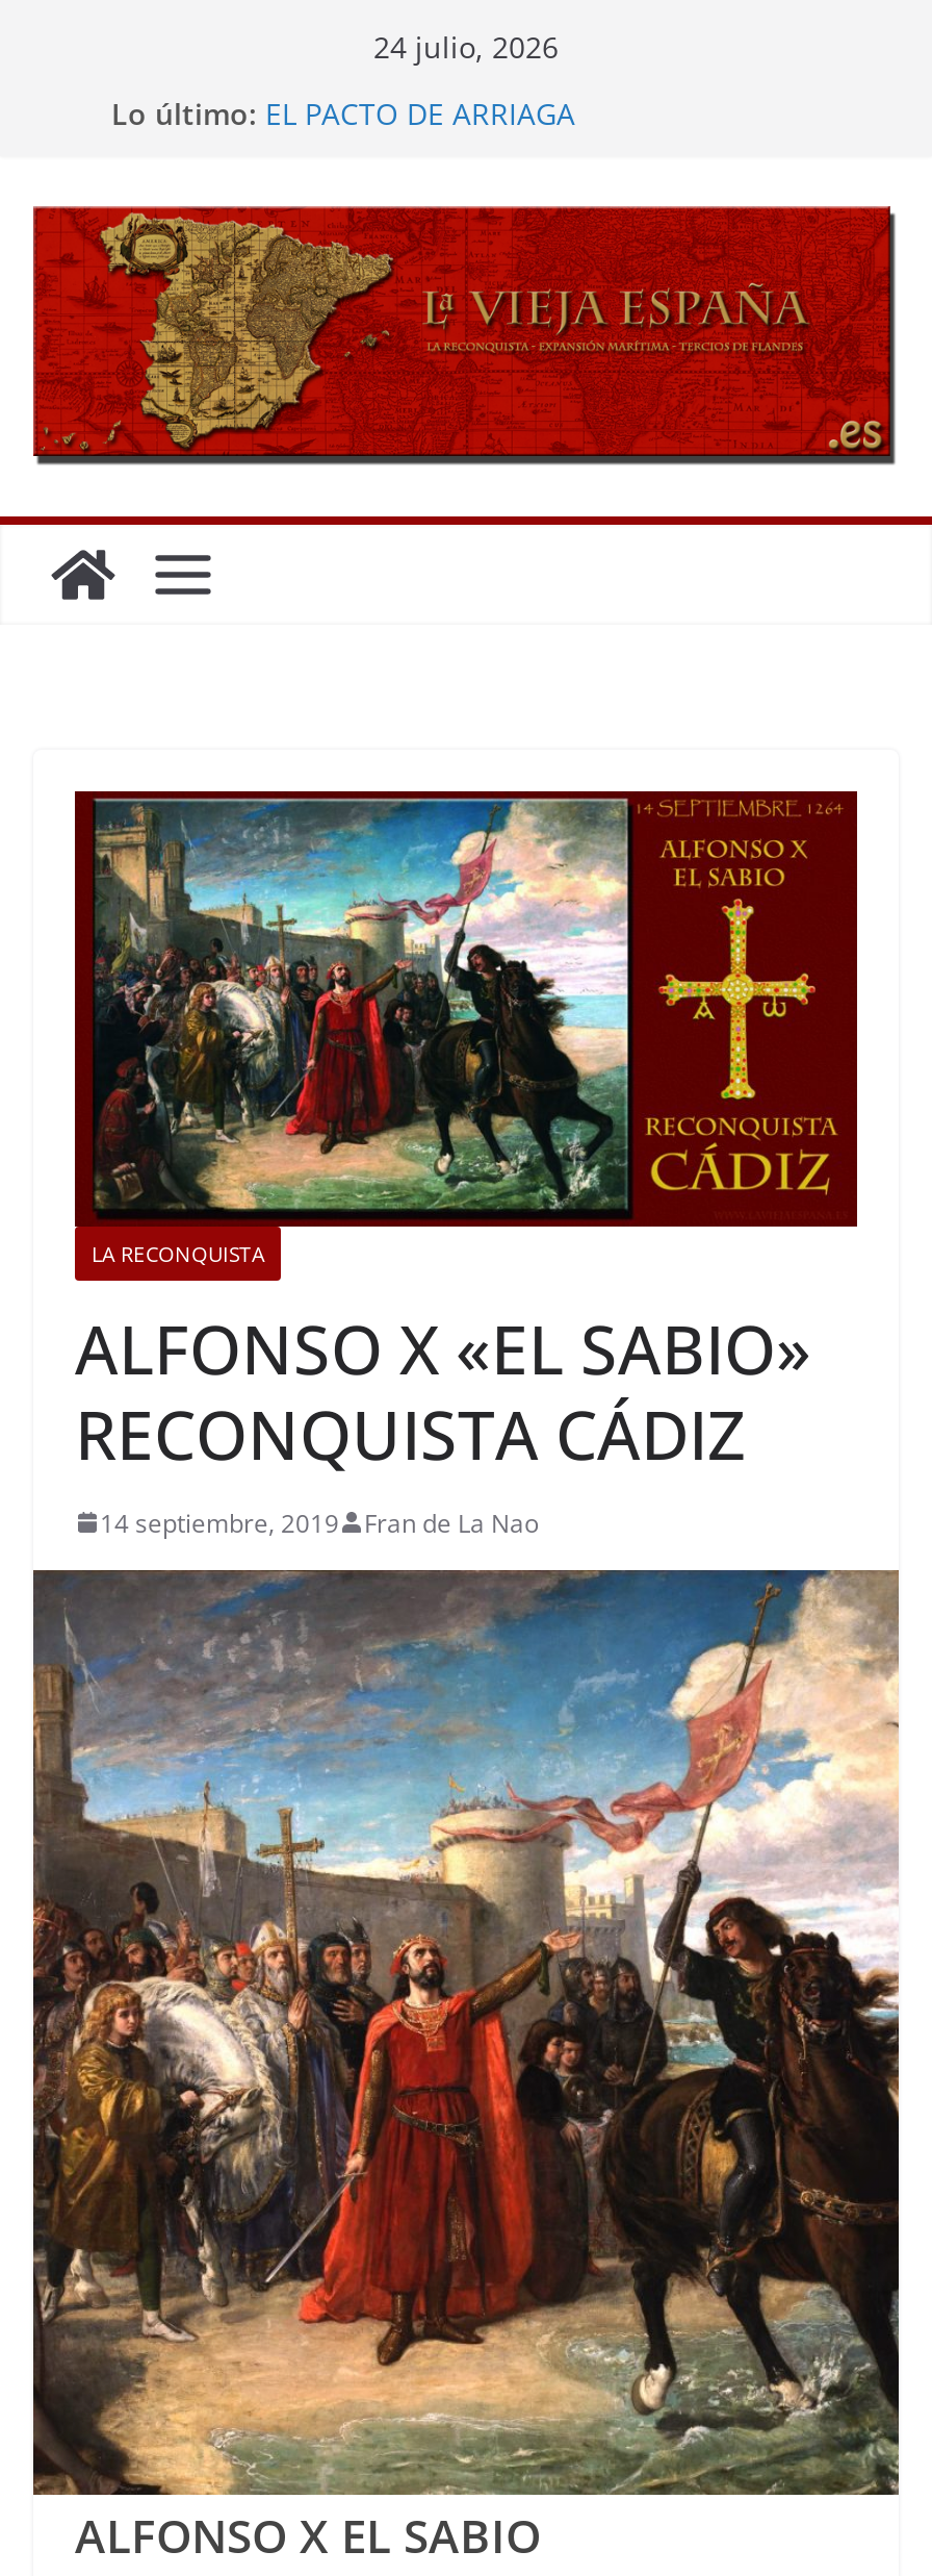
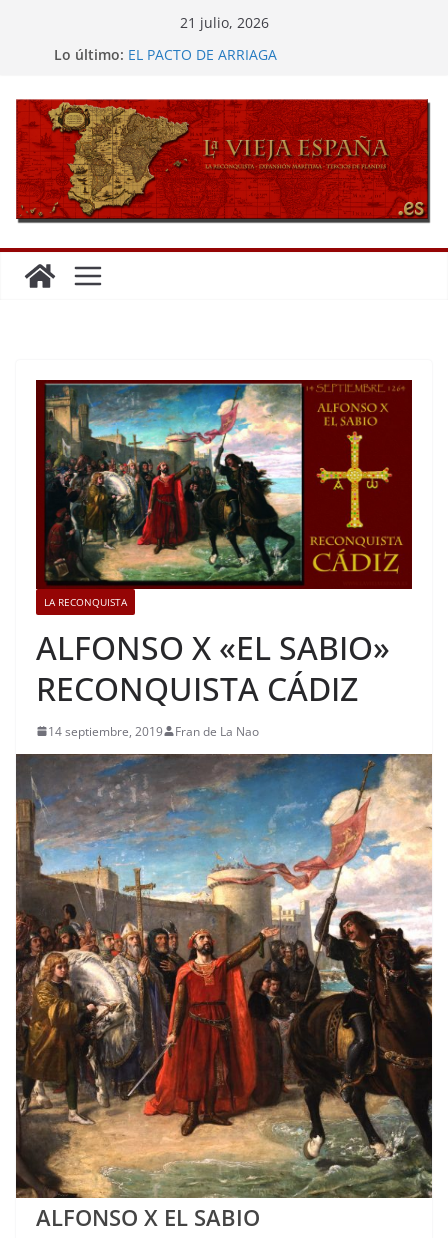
- 24 julio, 2026
+ 21 julio, 2026
